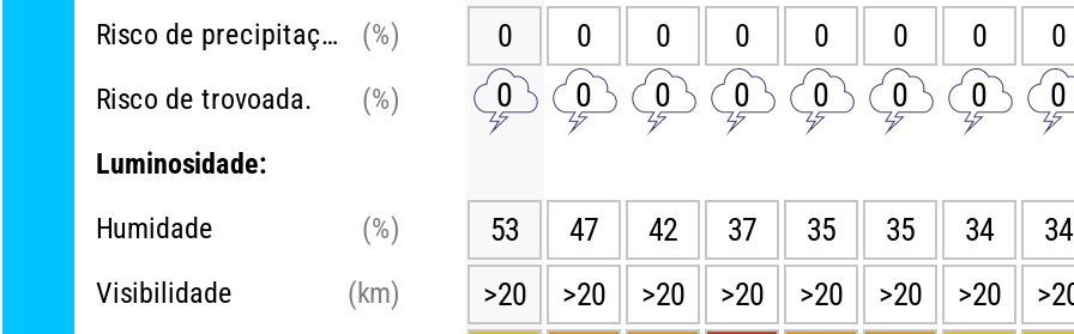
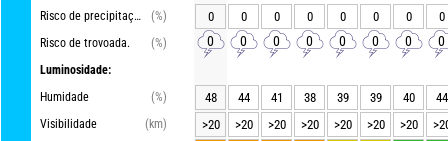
- 53
+ 48

- 47
+ 44

- 42
+ 41

- 37
+ 38

- 35
+ 39

- 35
+ 39

- 34
+ 40

- 34
+ 44
